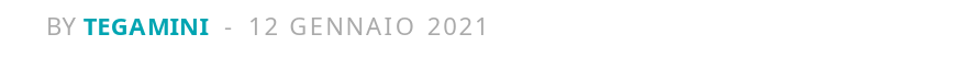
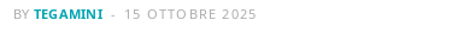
- BY TEGAMINI 12 GENNAIO 2021
+ BY TEGAMINI 15 OTTOBRE 2025
